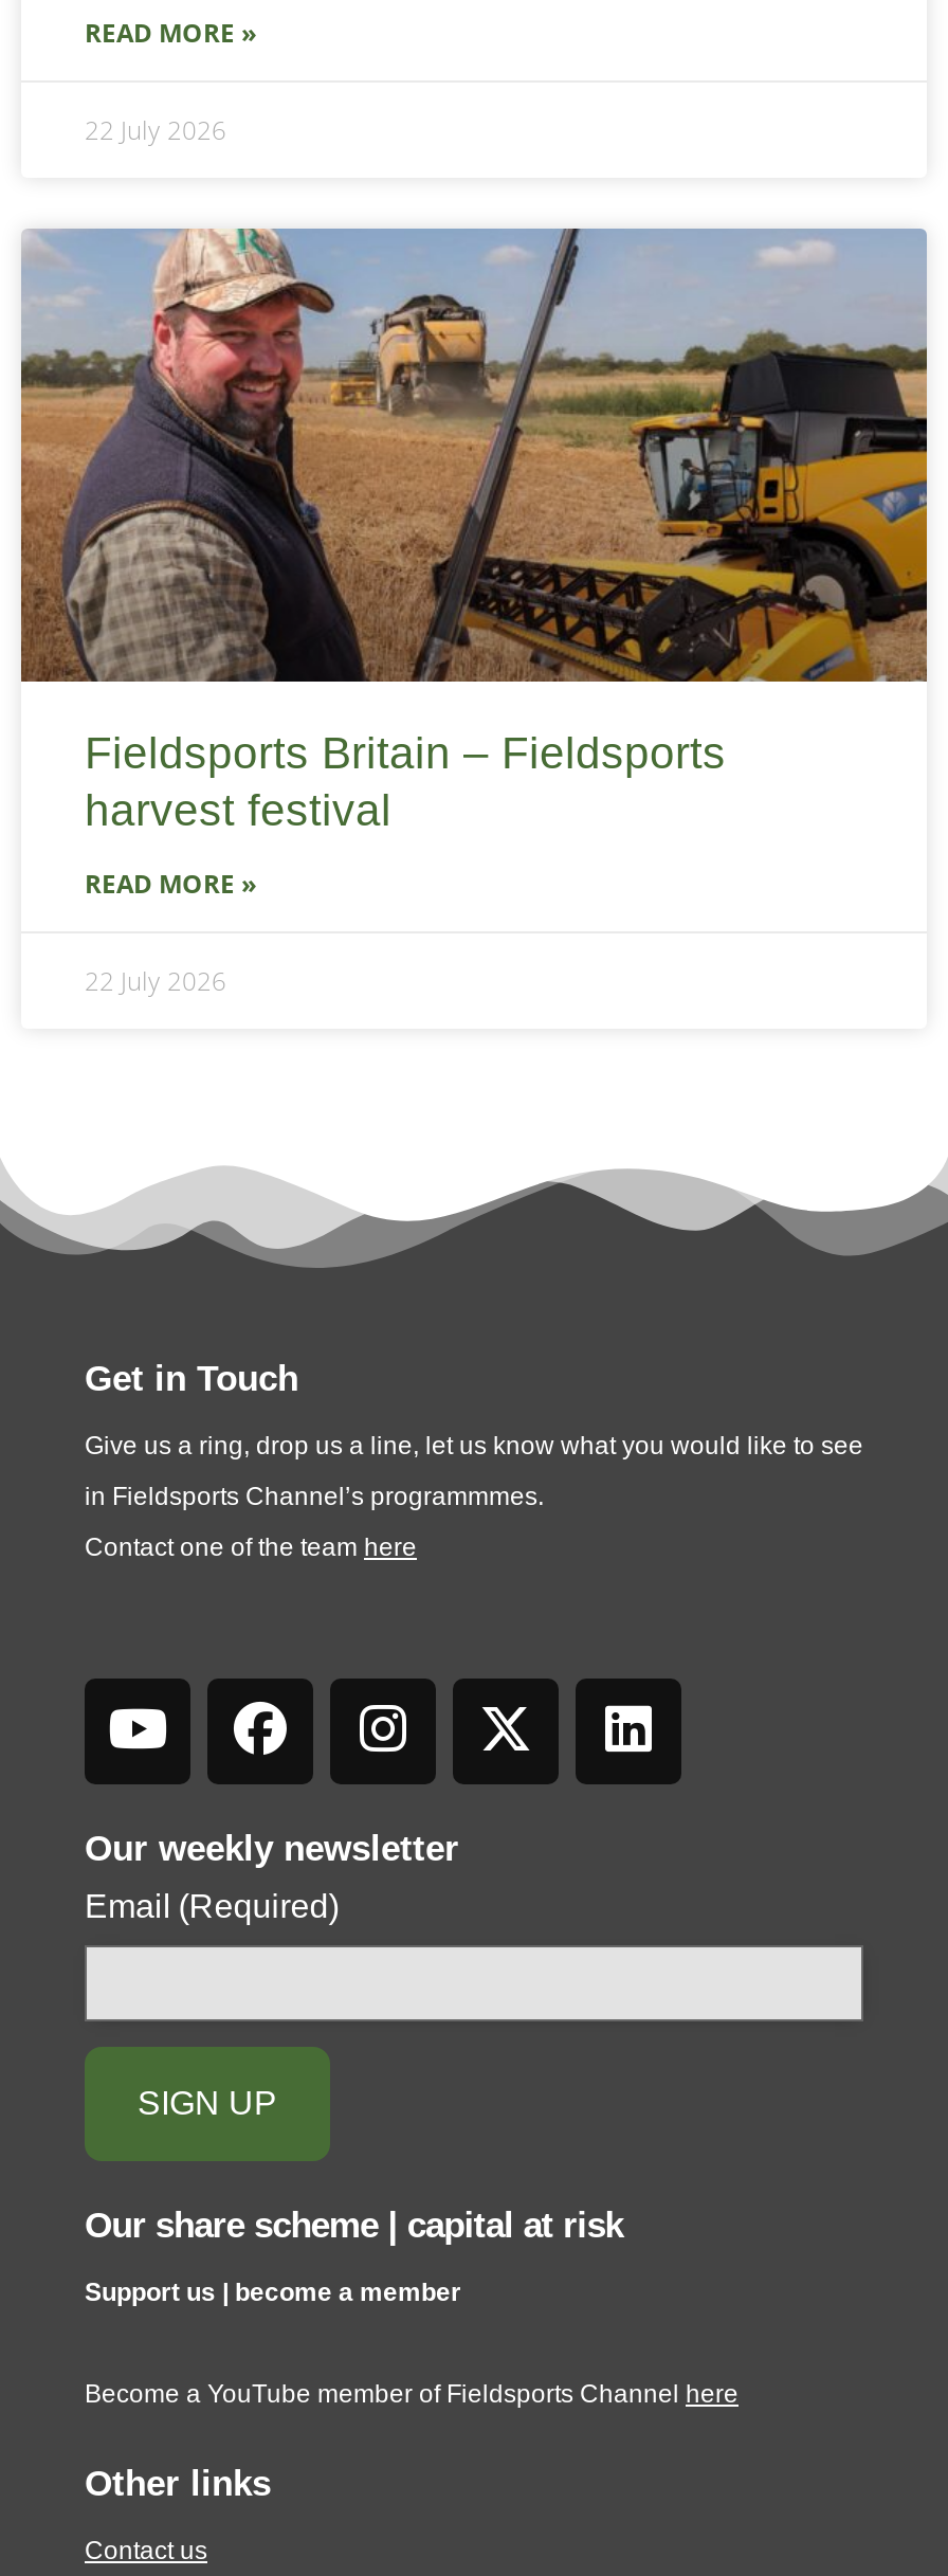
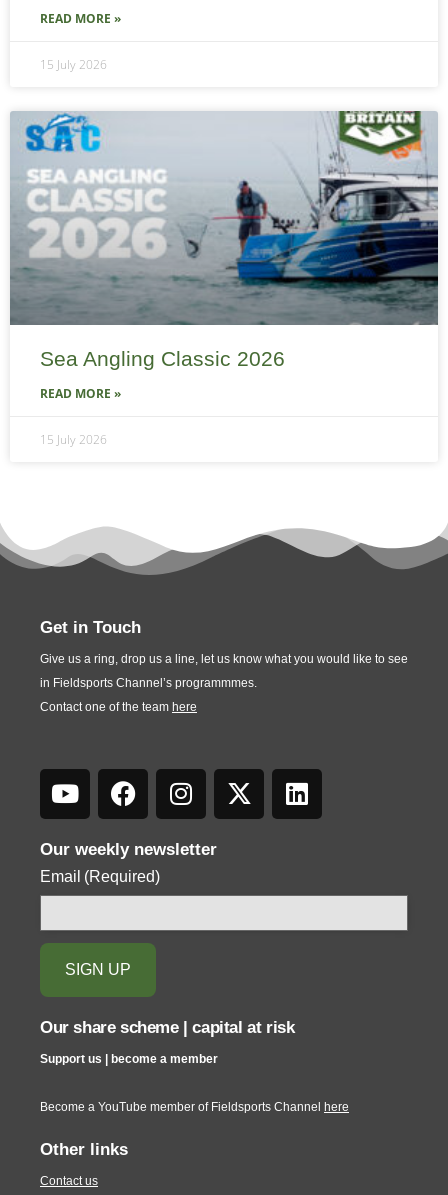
- 22 July 2026
+ 15 July 2026

- [image]
- Fieldsports Britain – Fieldsports
- harvest festival
+ [image]
+ Sea Angling Classic 2026

- 22 July 2026
+ 15 July 2026
